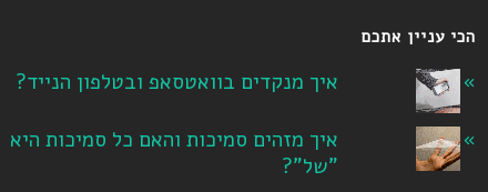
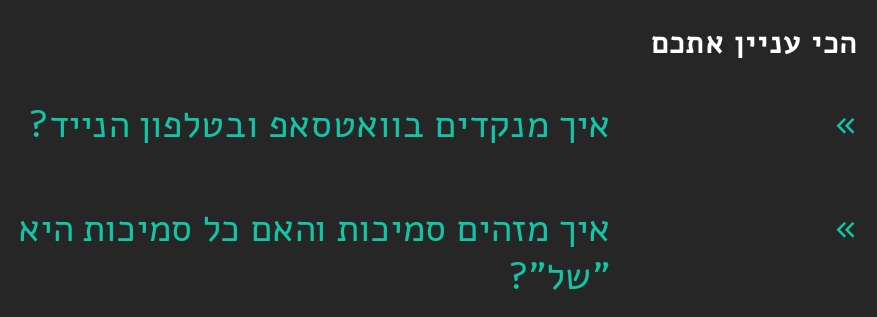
- [image]

- [image]
